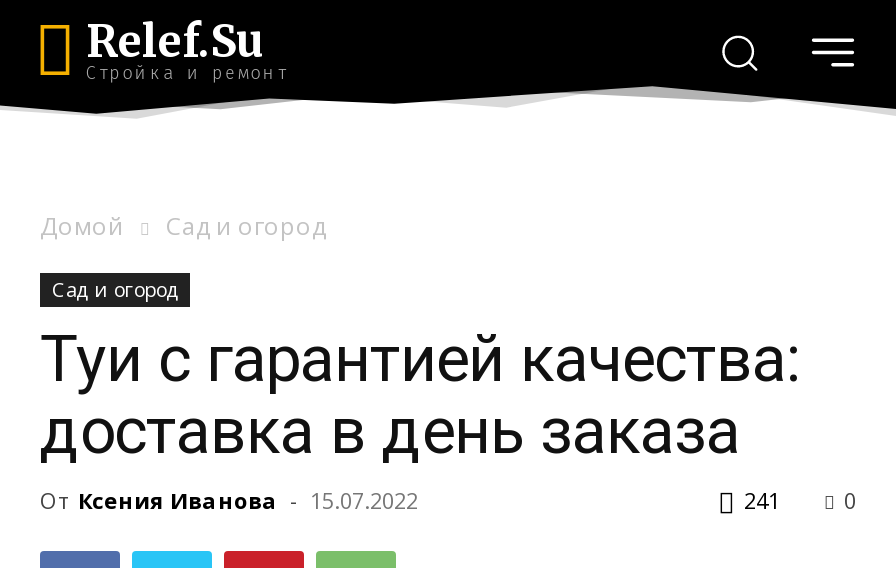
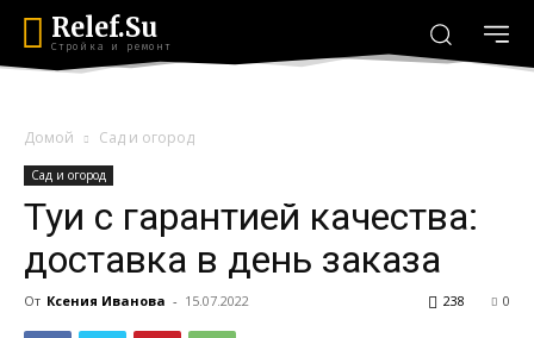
- 241
+ 238
